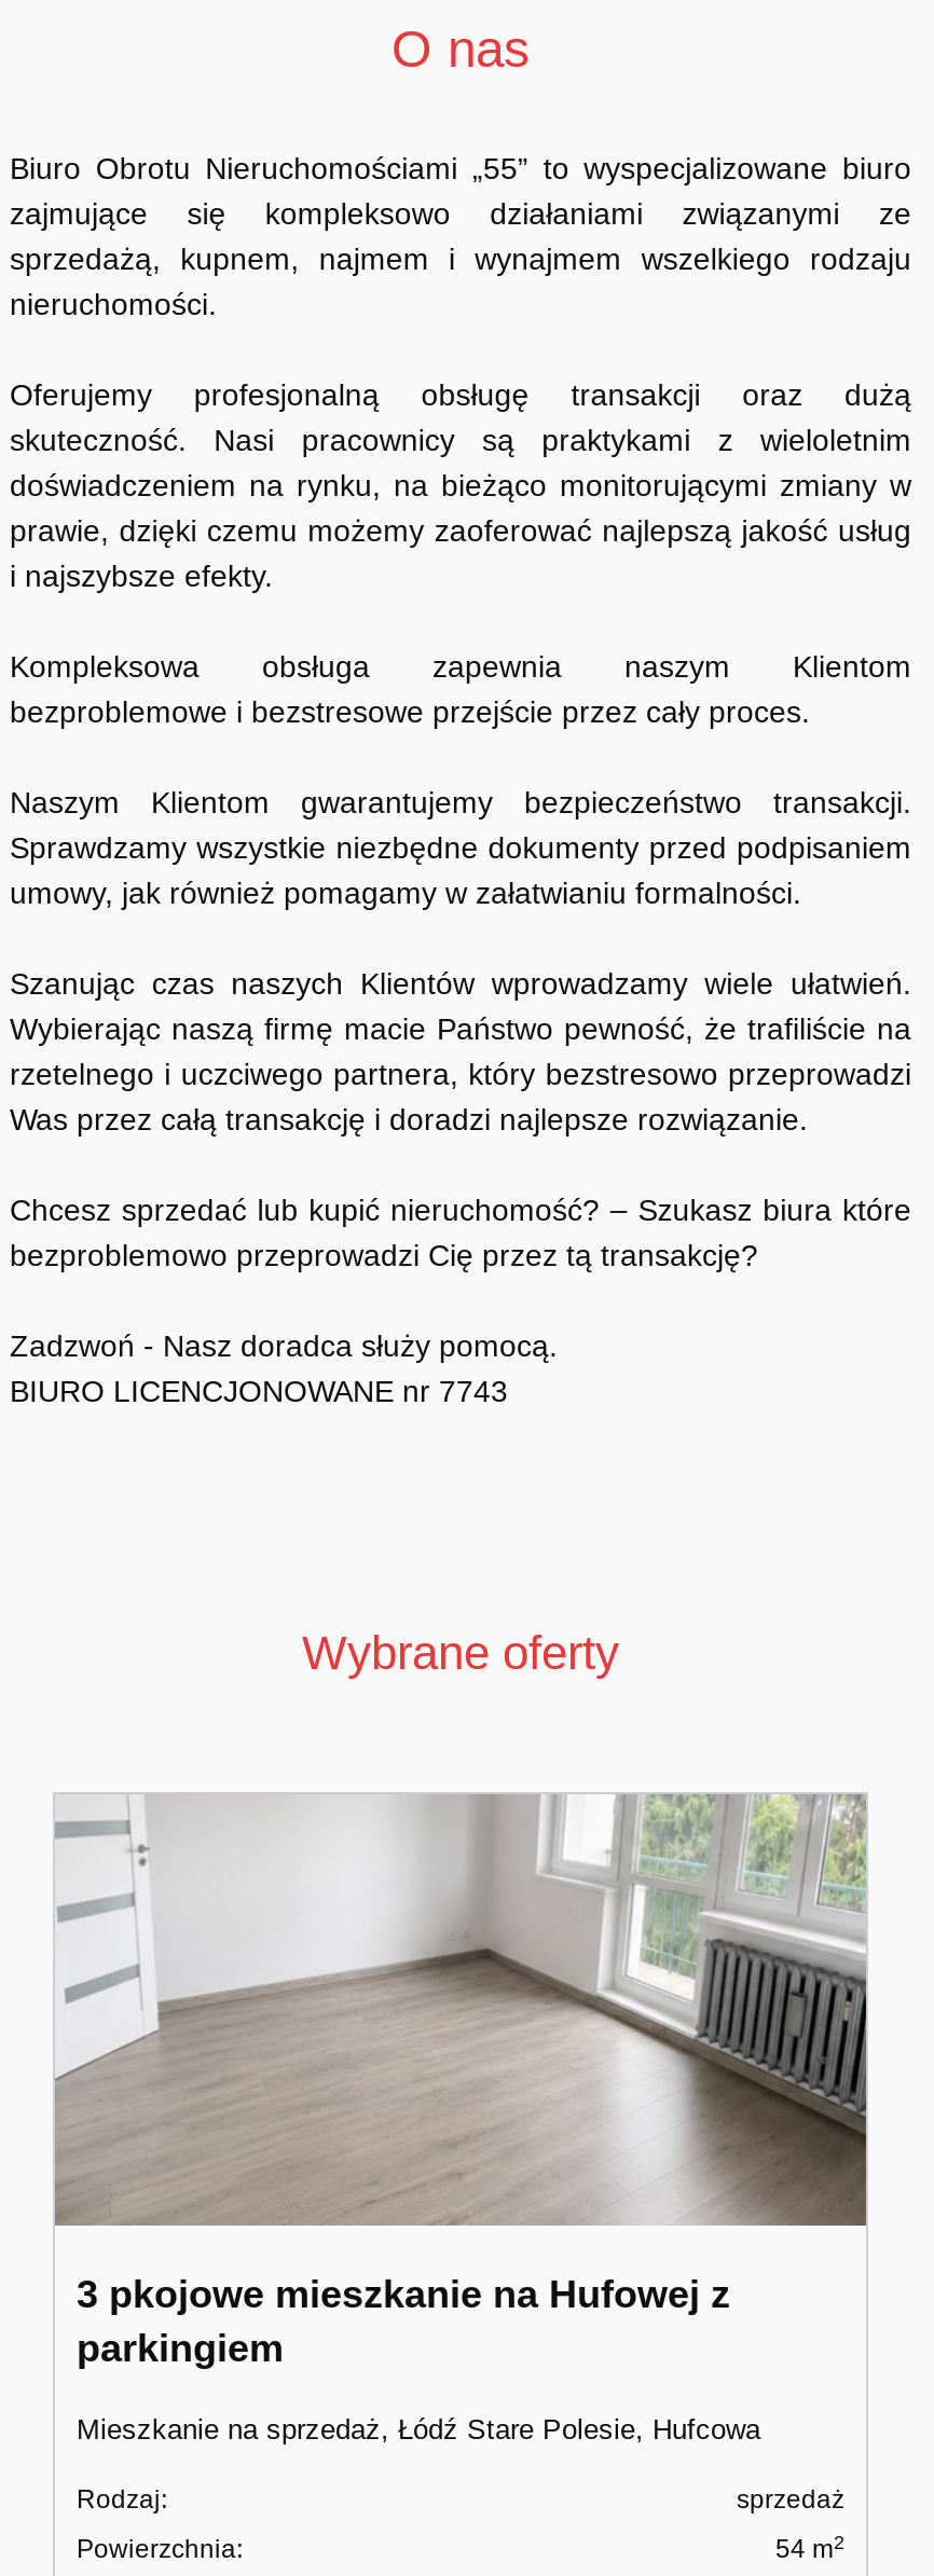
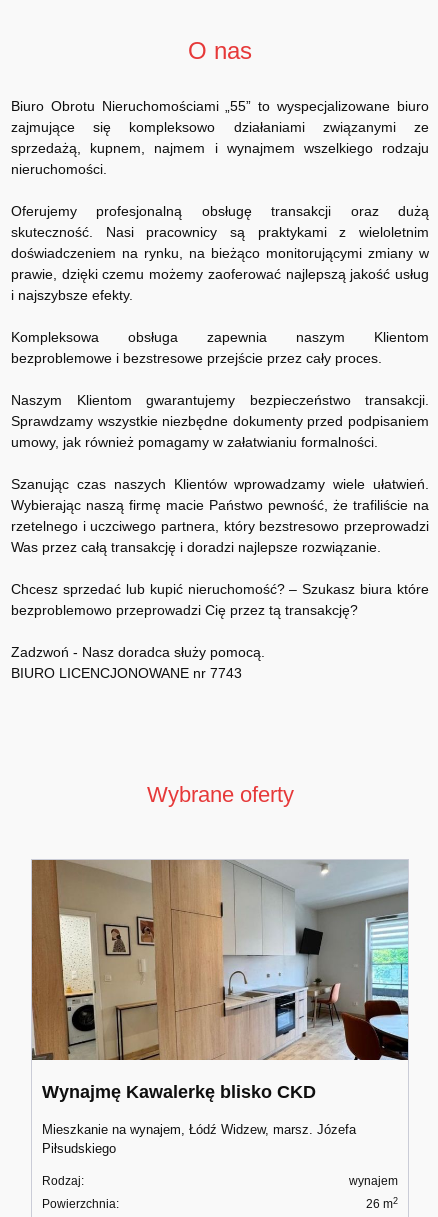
- [image]
- 3 pkojowe mieszkanie na Hufowej z
- parkingiem
+ [image]
+ Wynajmę Kawalerkę blisko CKD

- Mieszkanie na sprzedaż, Łódź Stare Polesie, Hufcowa
+ Mieszkanie na wynajem, Łódź Widzew, marsz. Józefa
+ Piłsudskiego

- sprzedaż
+ wynajem

- 54 m2
+ 26 m2
